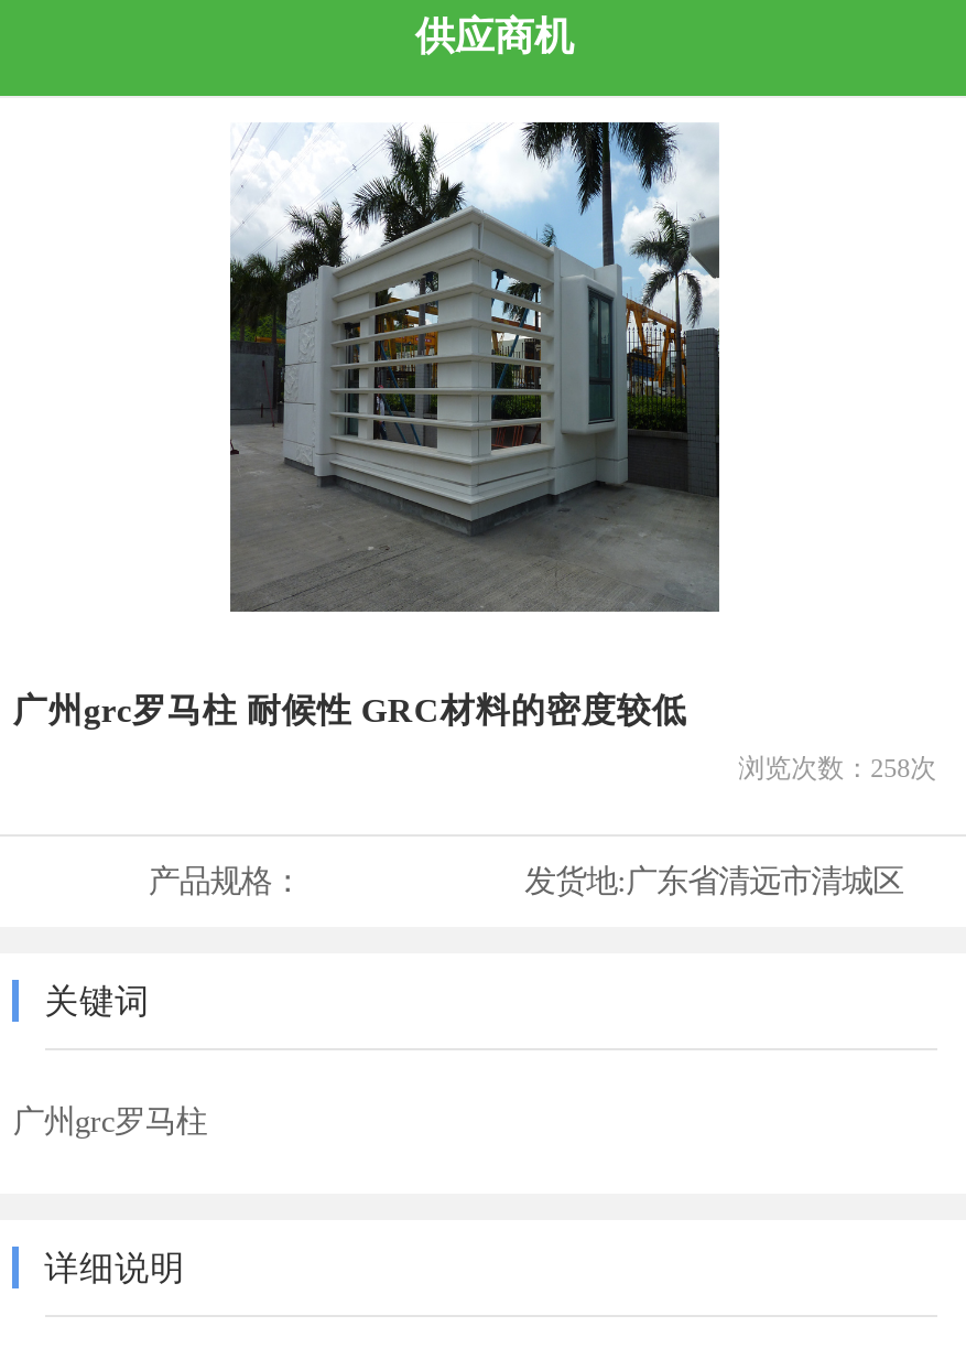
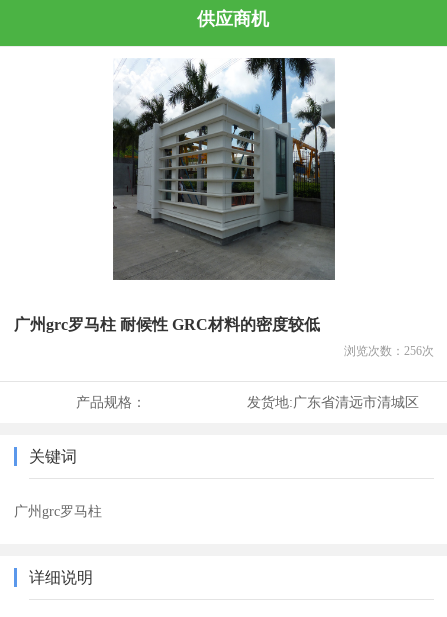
- 浏览次数：258次
+ 浏览次数：256次
